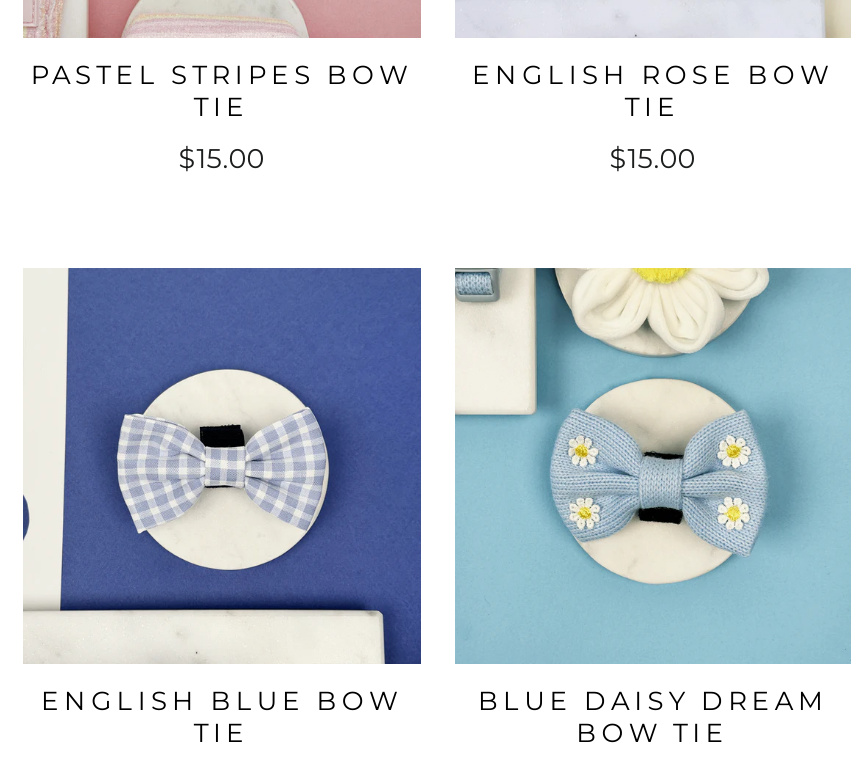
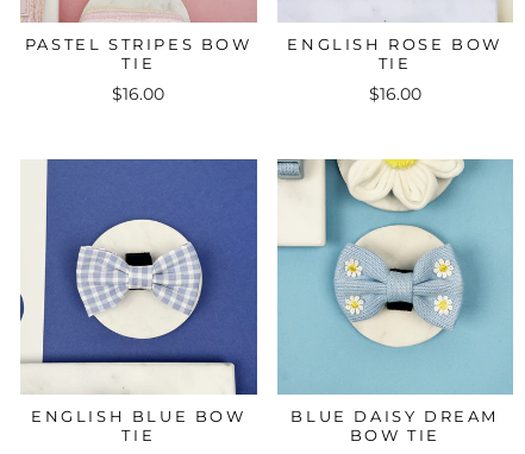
- $15.00
+ $16.00

- $15.00
+ $16.00
